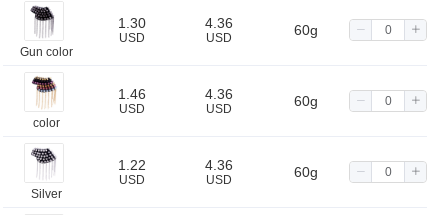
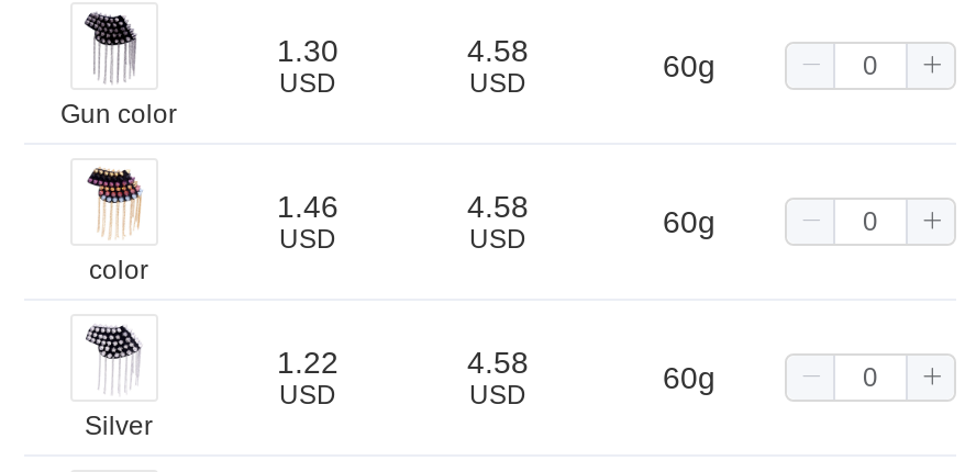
- 4.36
+ 4.58

- 4.36
+ 4.58

- 4.36
+ 4.58
